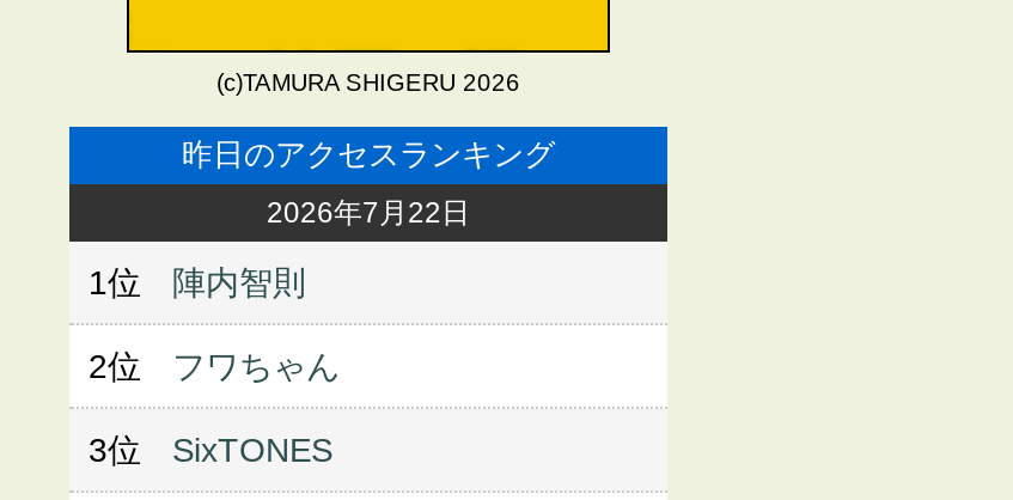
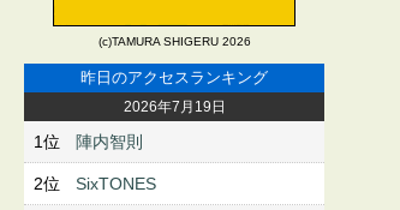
- 2026年7月22日
+ 2026年7月19日

- フワちゃん
- 3位
